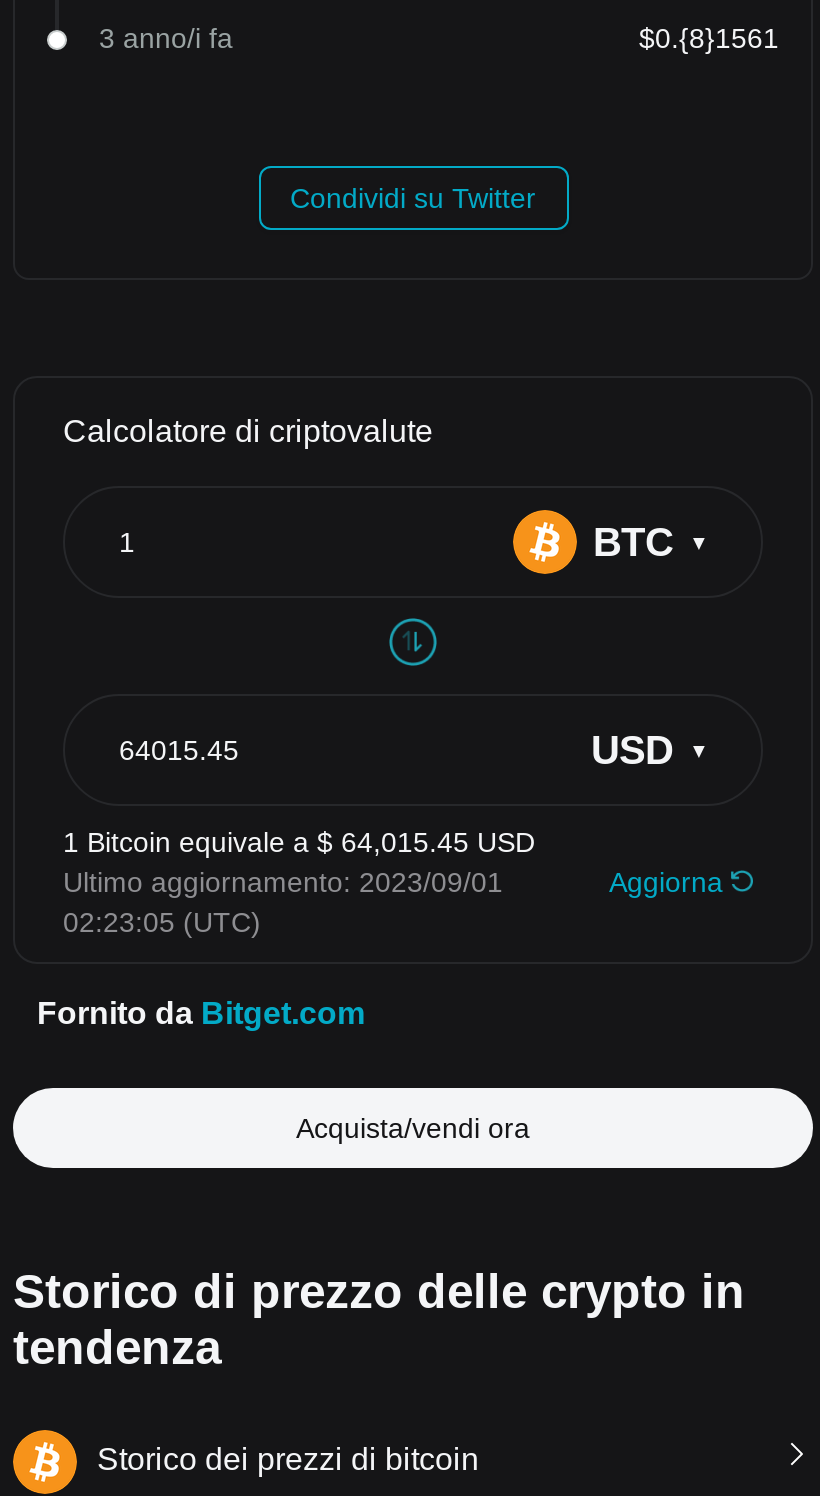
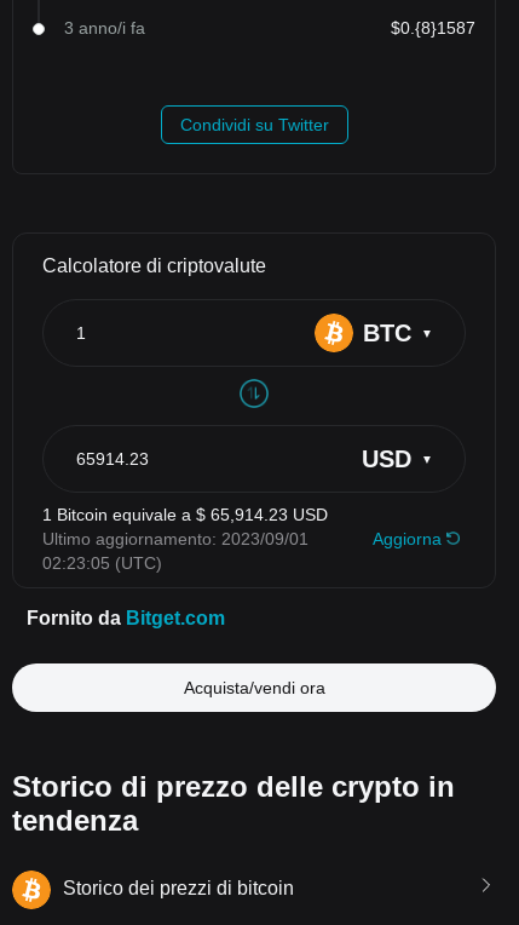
- $0.{8}1561
+ $0.{8}1587
